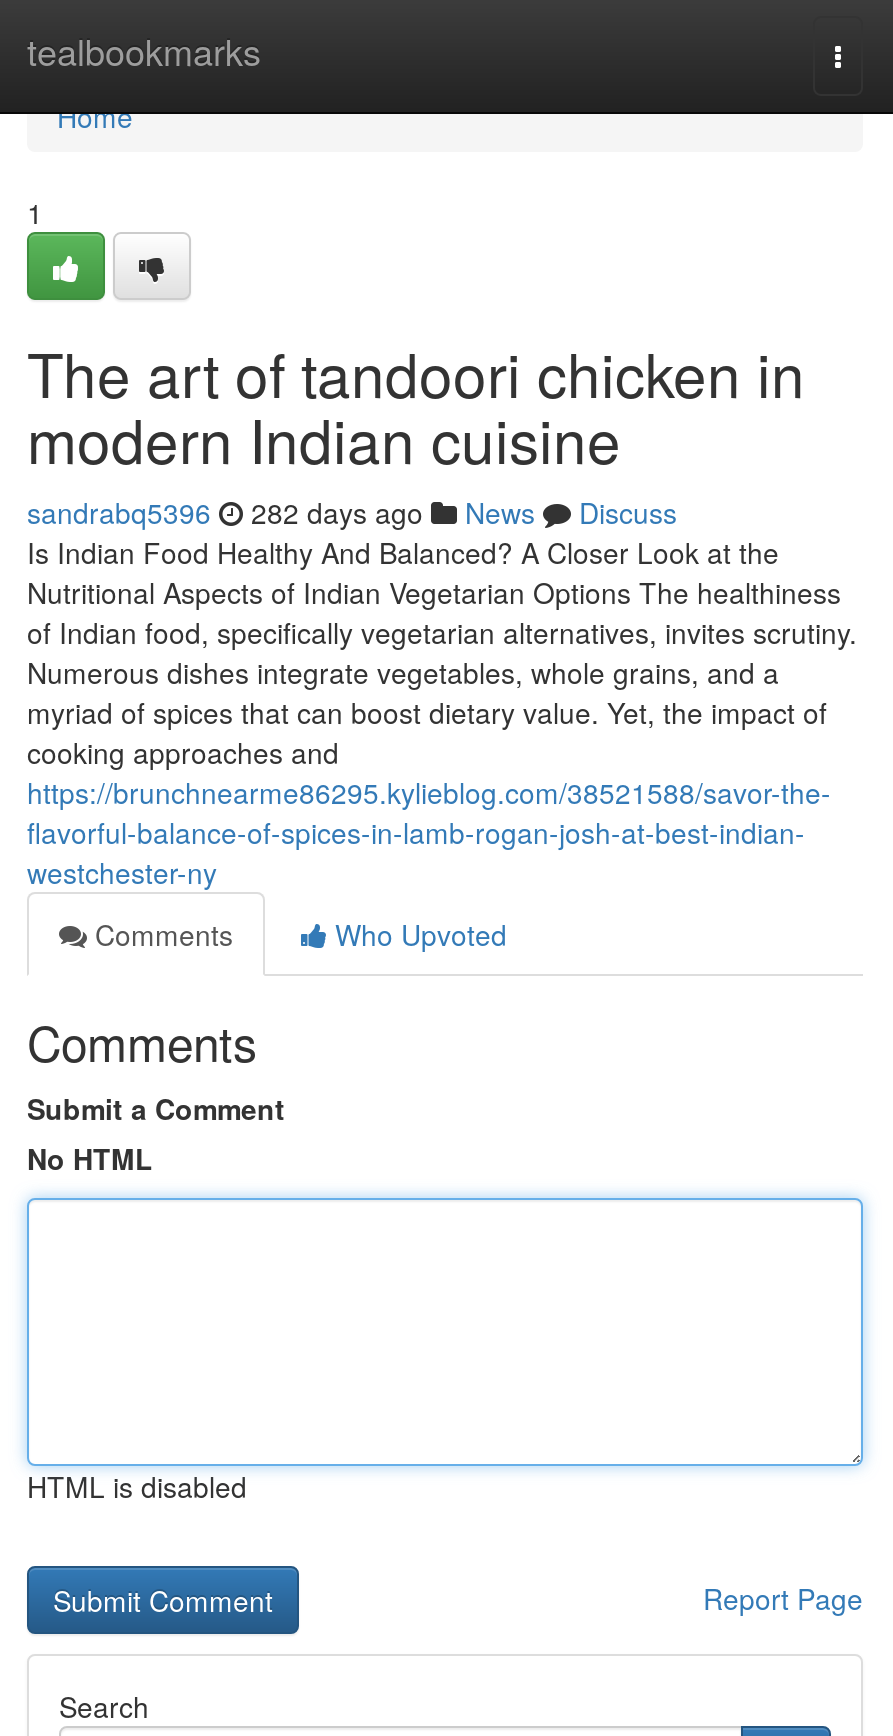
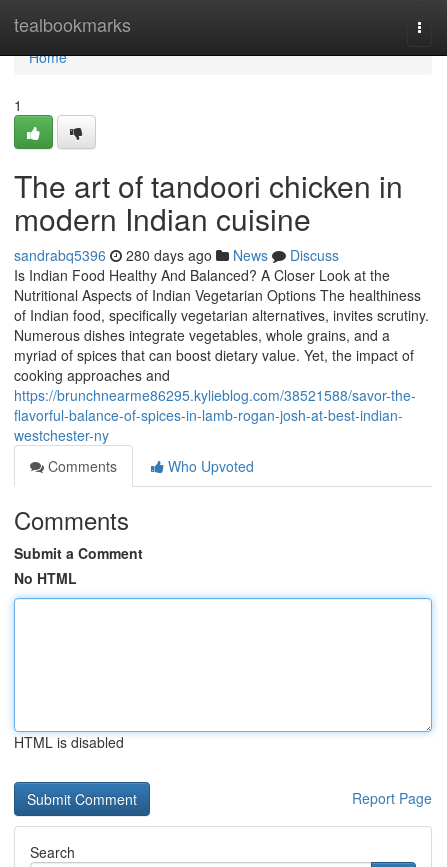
- sandrabq5396 282 days ago News Discuss
+ sandrabq5396 280 days ago News Discuss
